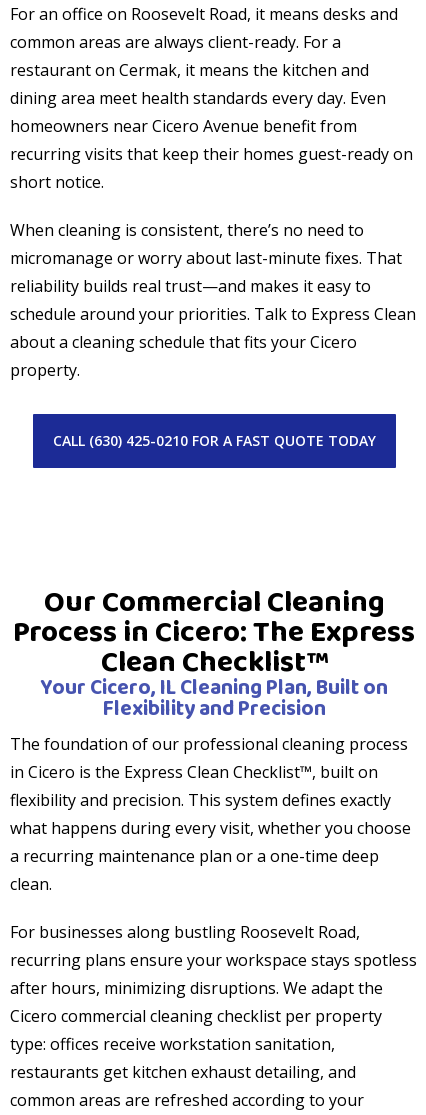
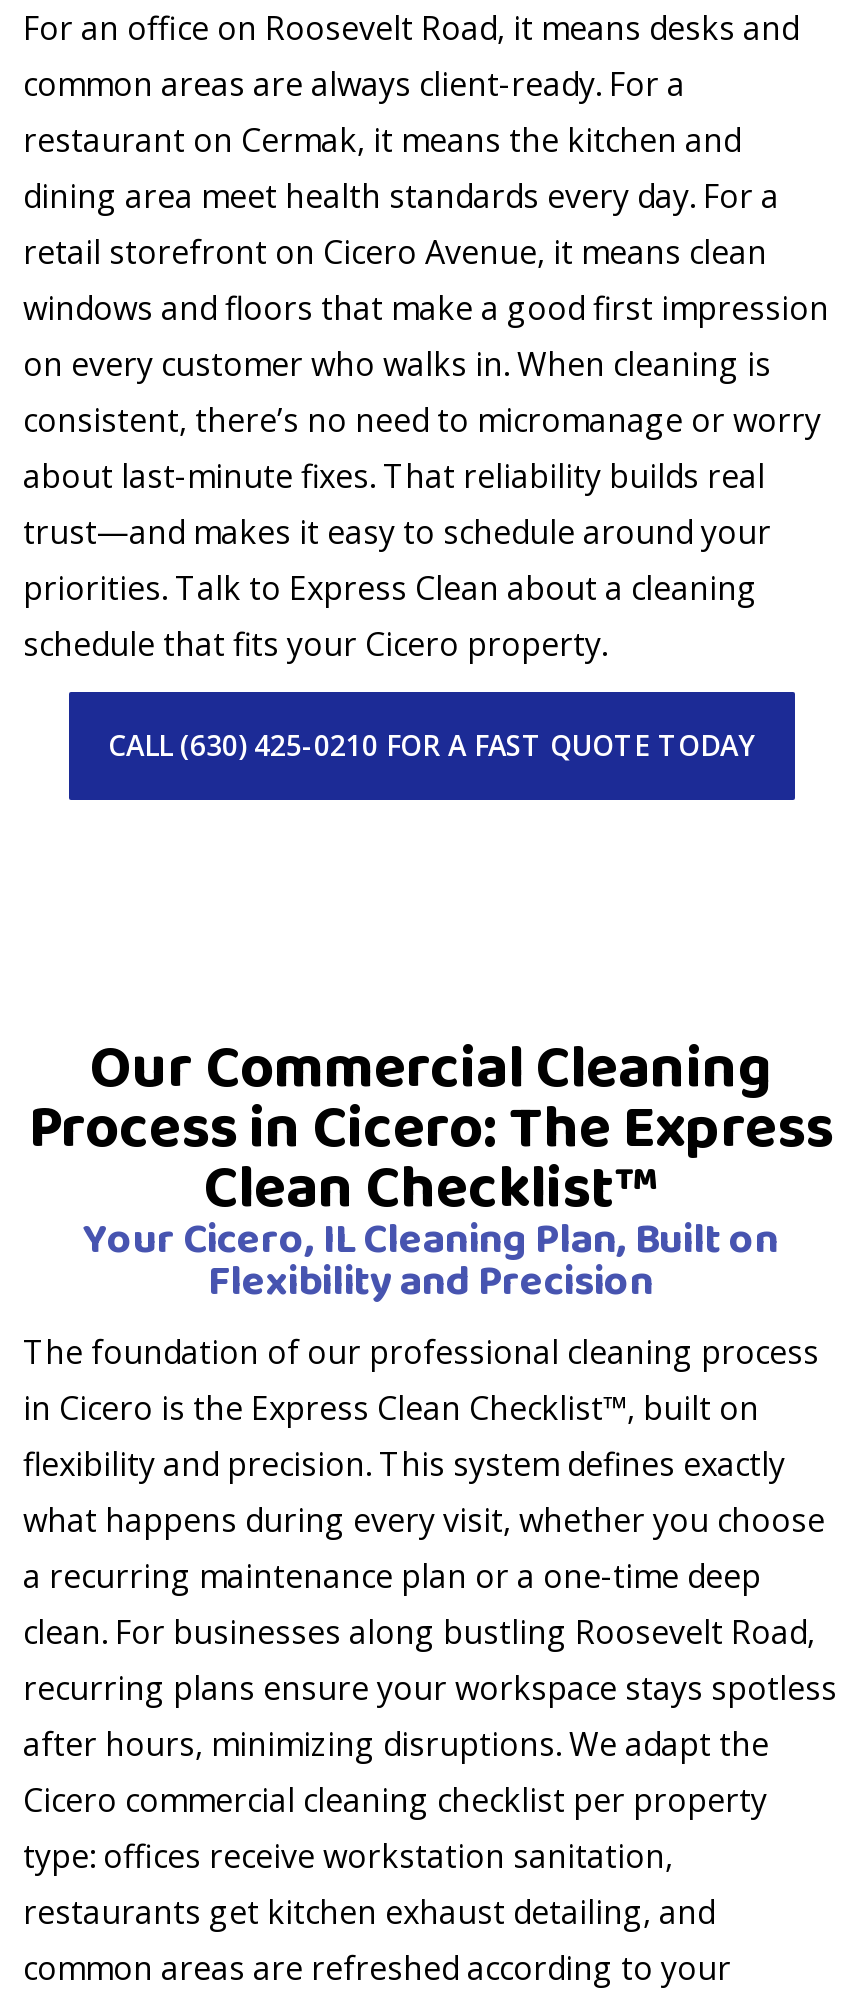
- dining area meet health standards every day. Even
- homeowners near Cicero Avenue benefit from
- recurring visits that keep their homes guest-ready on
- short notice.
- When cleaning is consistent, there’s no need to
- micromanage or worry about last-minute fixes. That
- reliability builds real trust—and makes it easy to
- schedule around your priorities. Talk to Express Clean
- about a cleaning schedule that fits your Cicero
- property.
+ dining area meet health standards every day. For a
+ retail storefront on Cicero Avenue, it means clean
+ windows and floors that make a good first impression
+ on every customer who walks in. When cleaning is
+ consistent, there’s no need to micromanage or worry
+ about last-minute fixes. That reliability builds real
+ trust—and makes it easy to schedule around your
+ priorities. Talk to Express Clean about a cleaning
+ schedule that fits your Cicero property.
